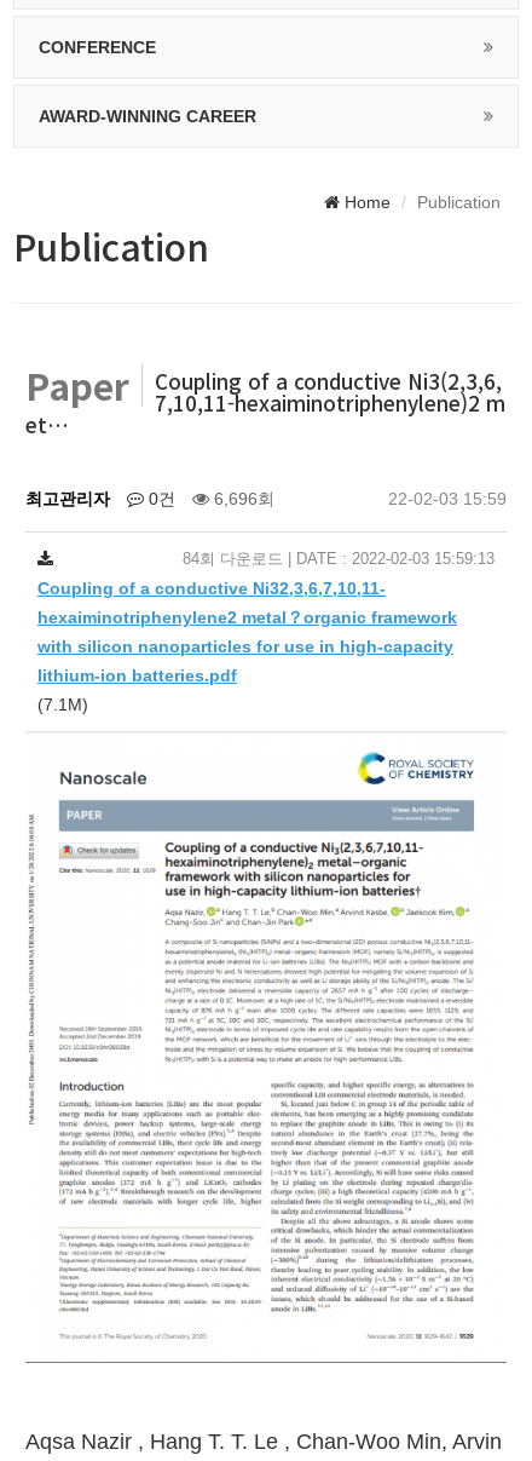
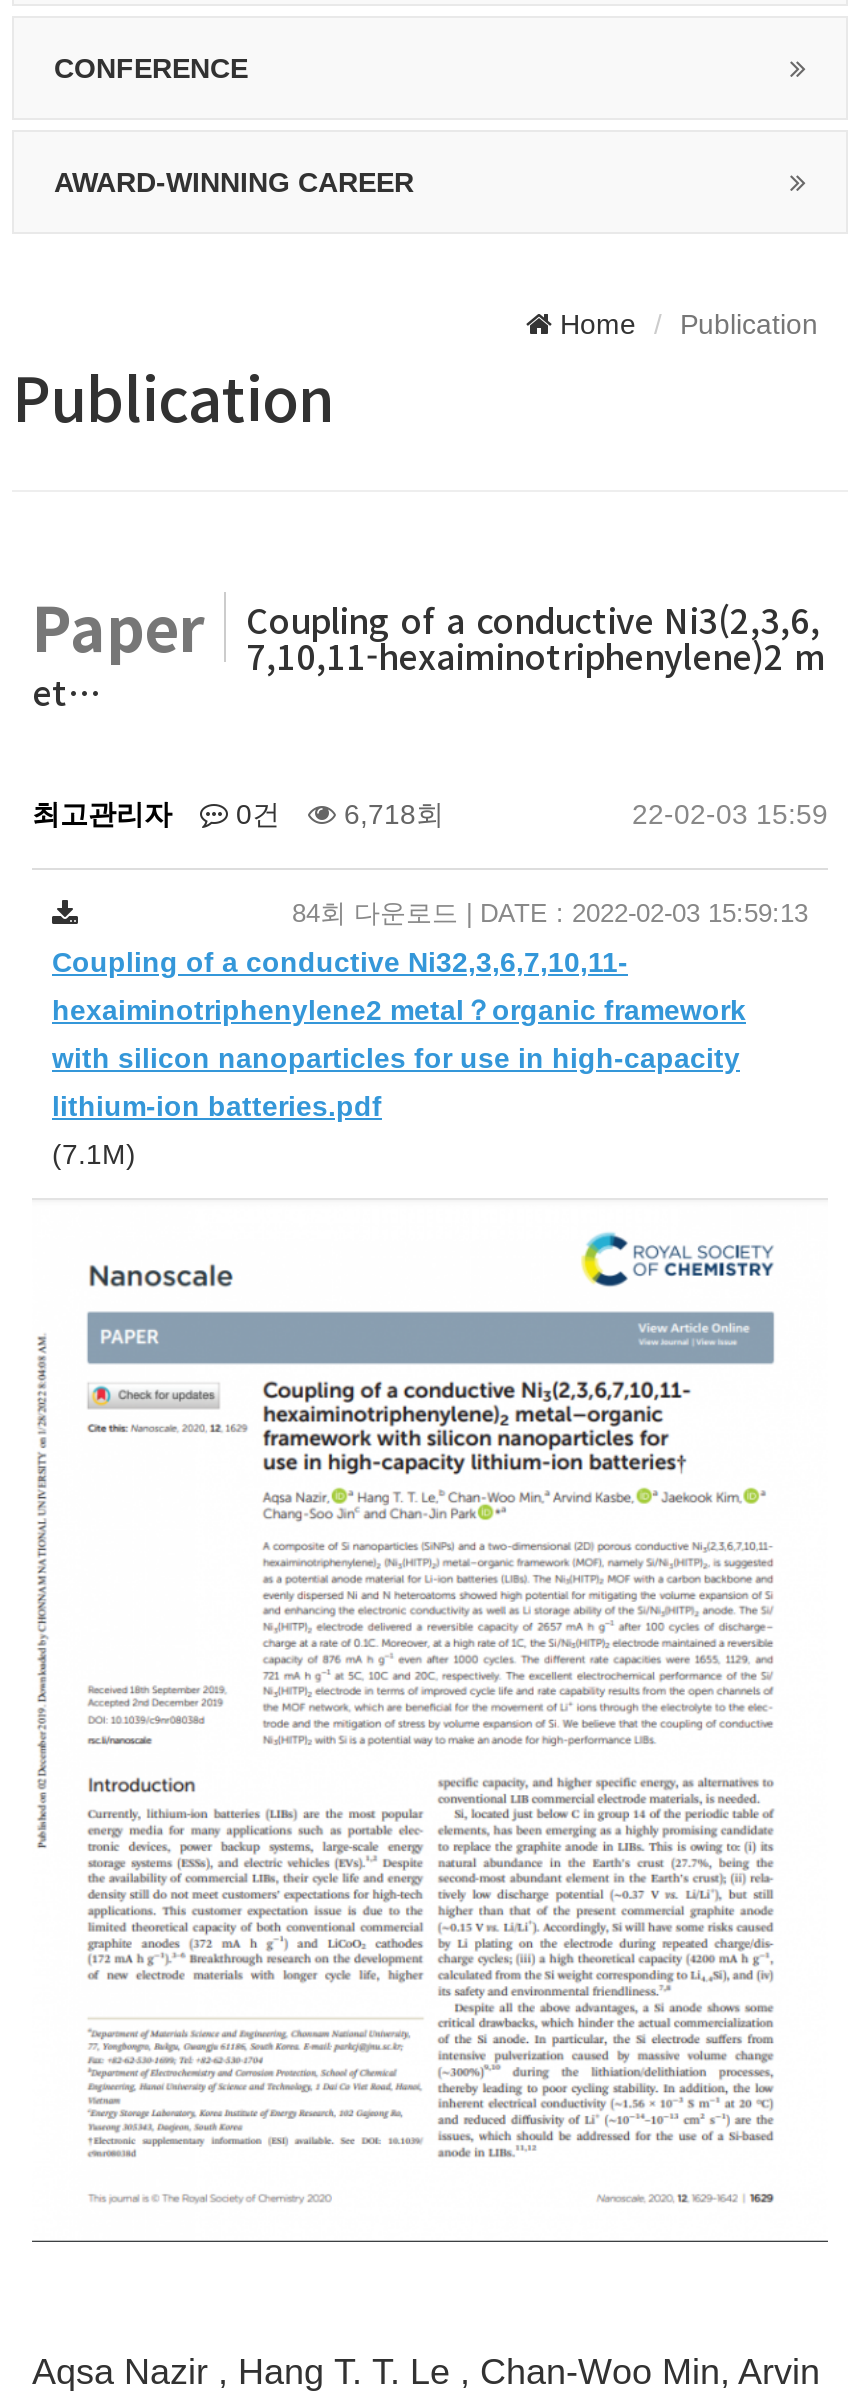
- 최고관리자 0건 6,696회
+ 최고관리자 0건 6,718회
